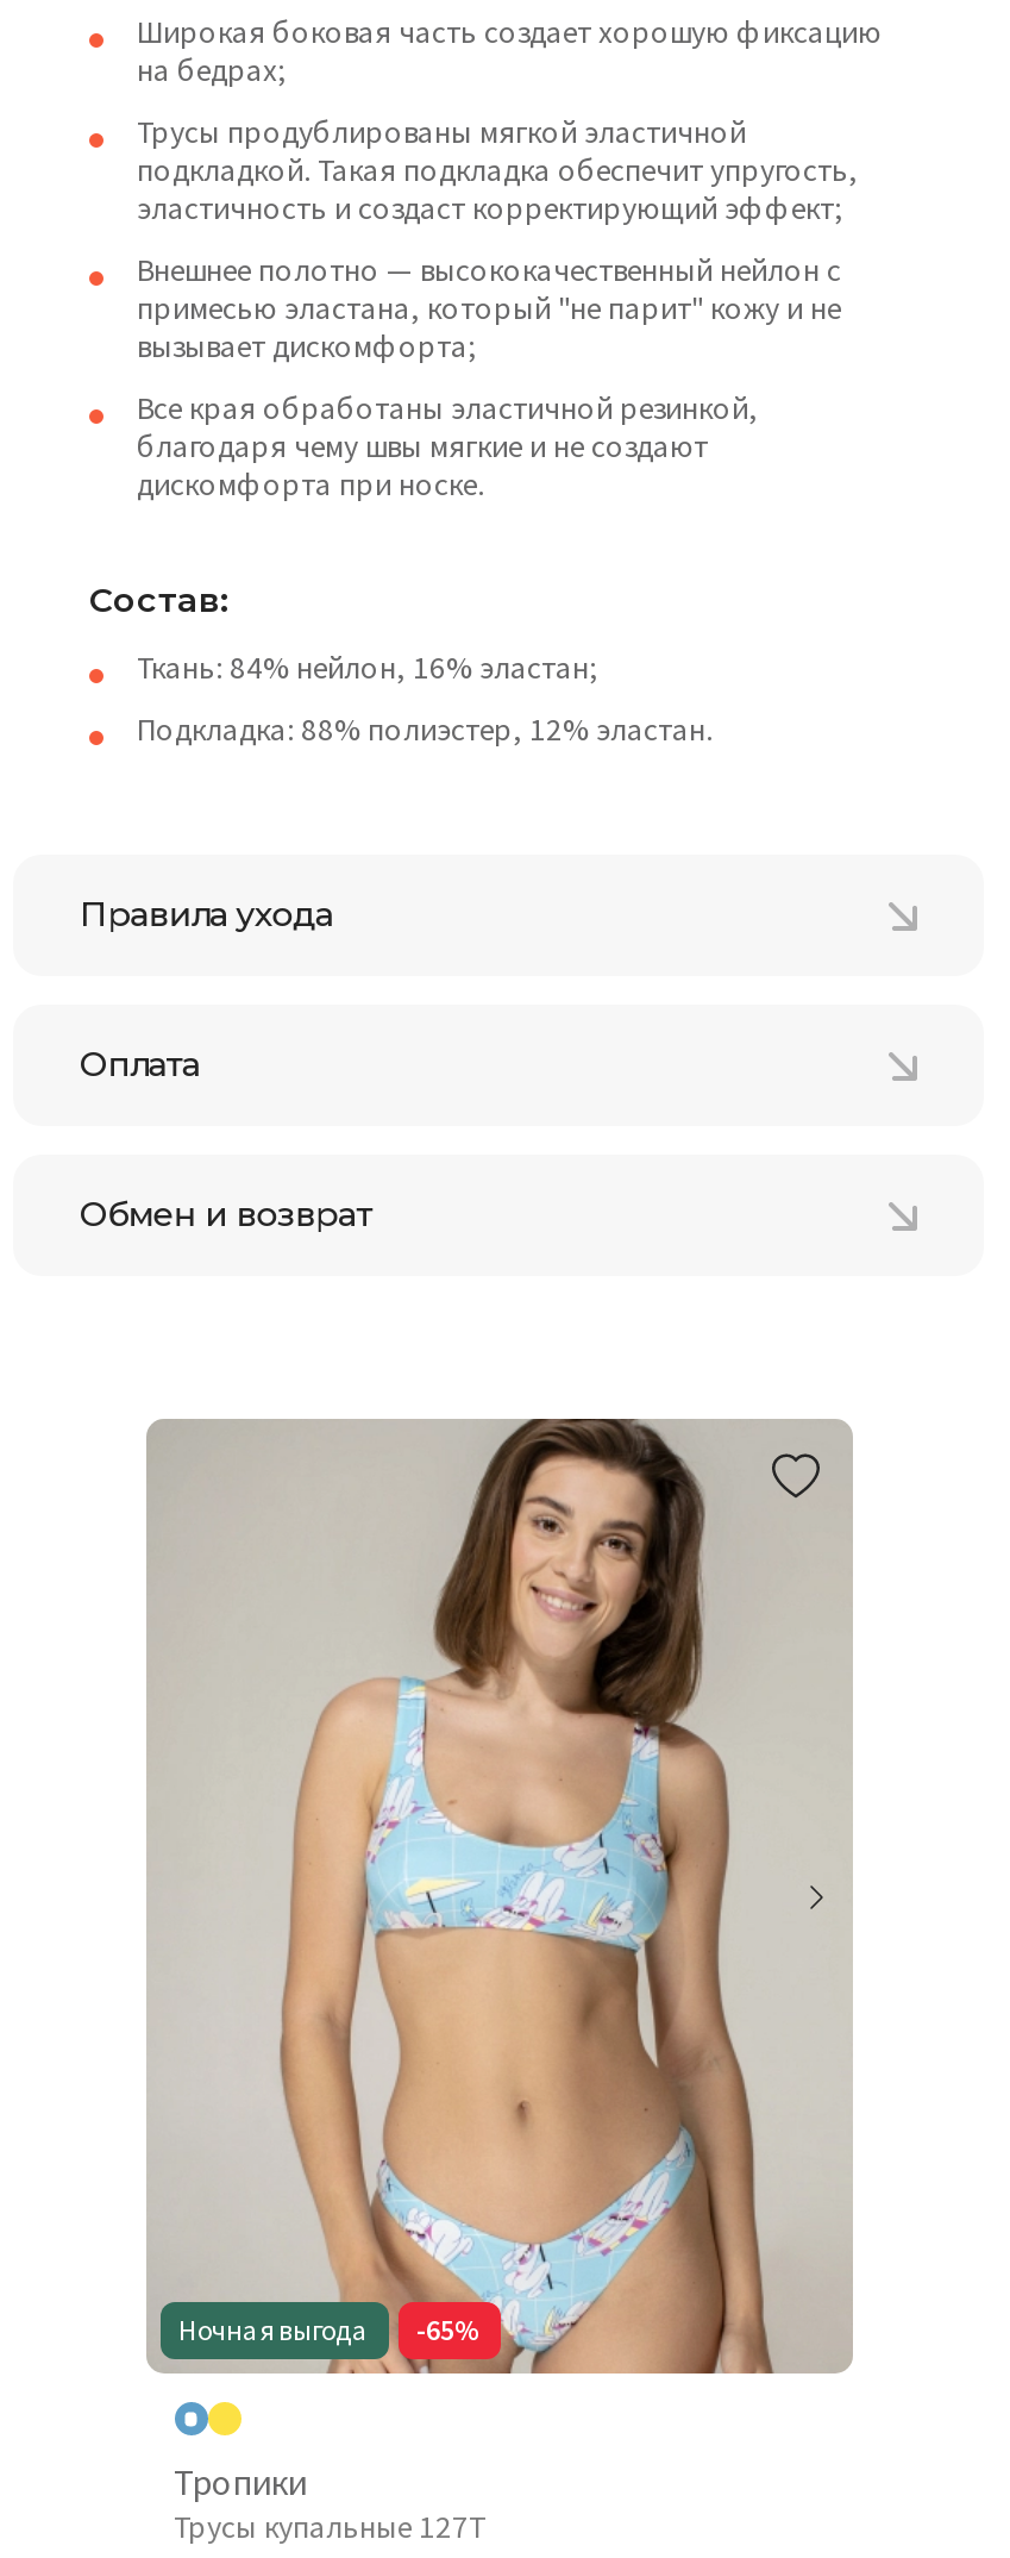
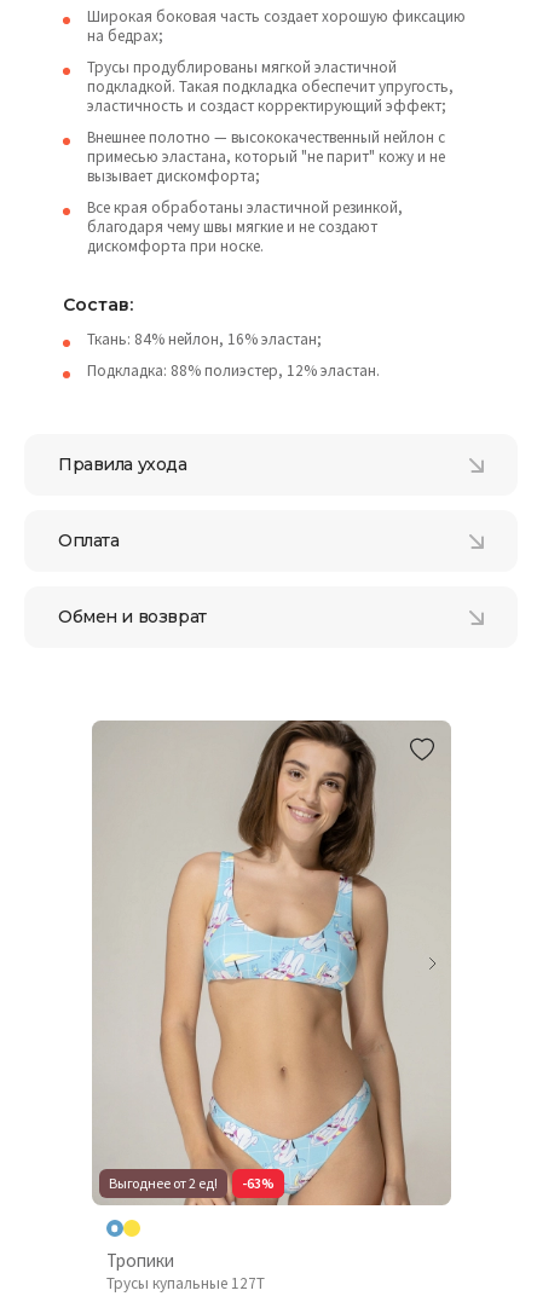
- Ночная выгода
- -65%
+ Выгоднее от 2 ед!
+ -63%
